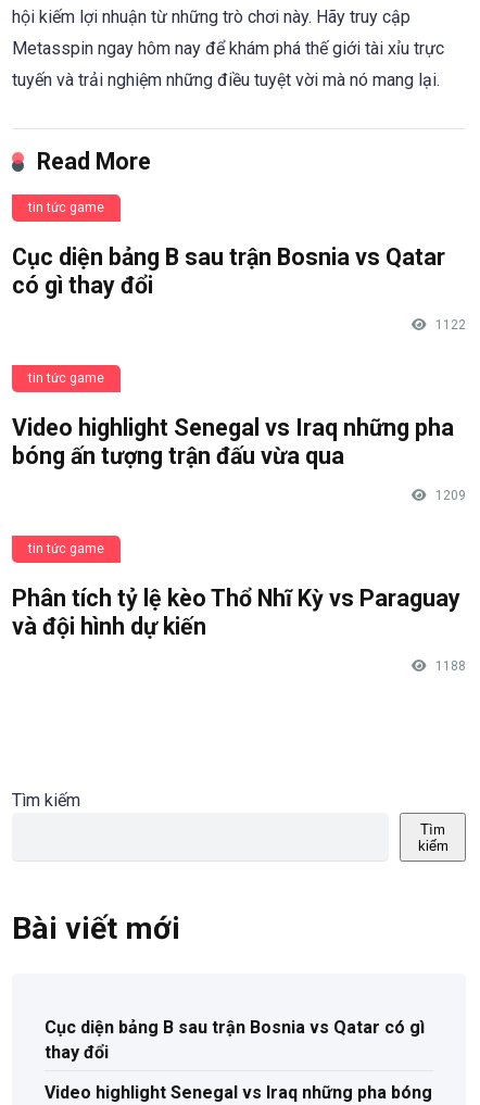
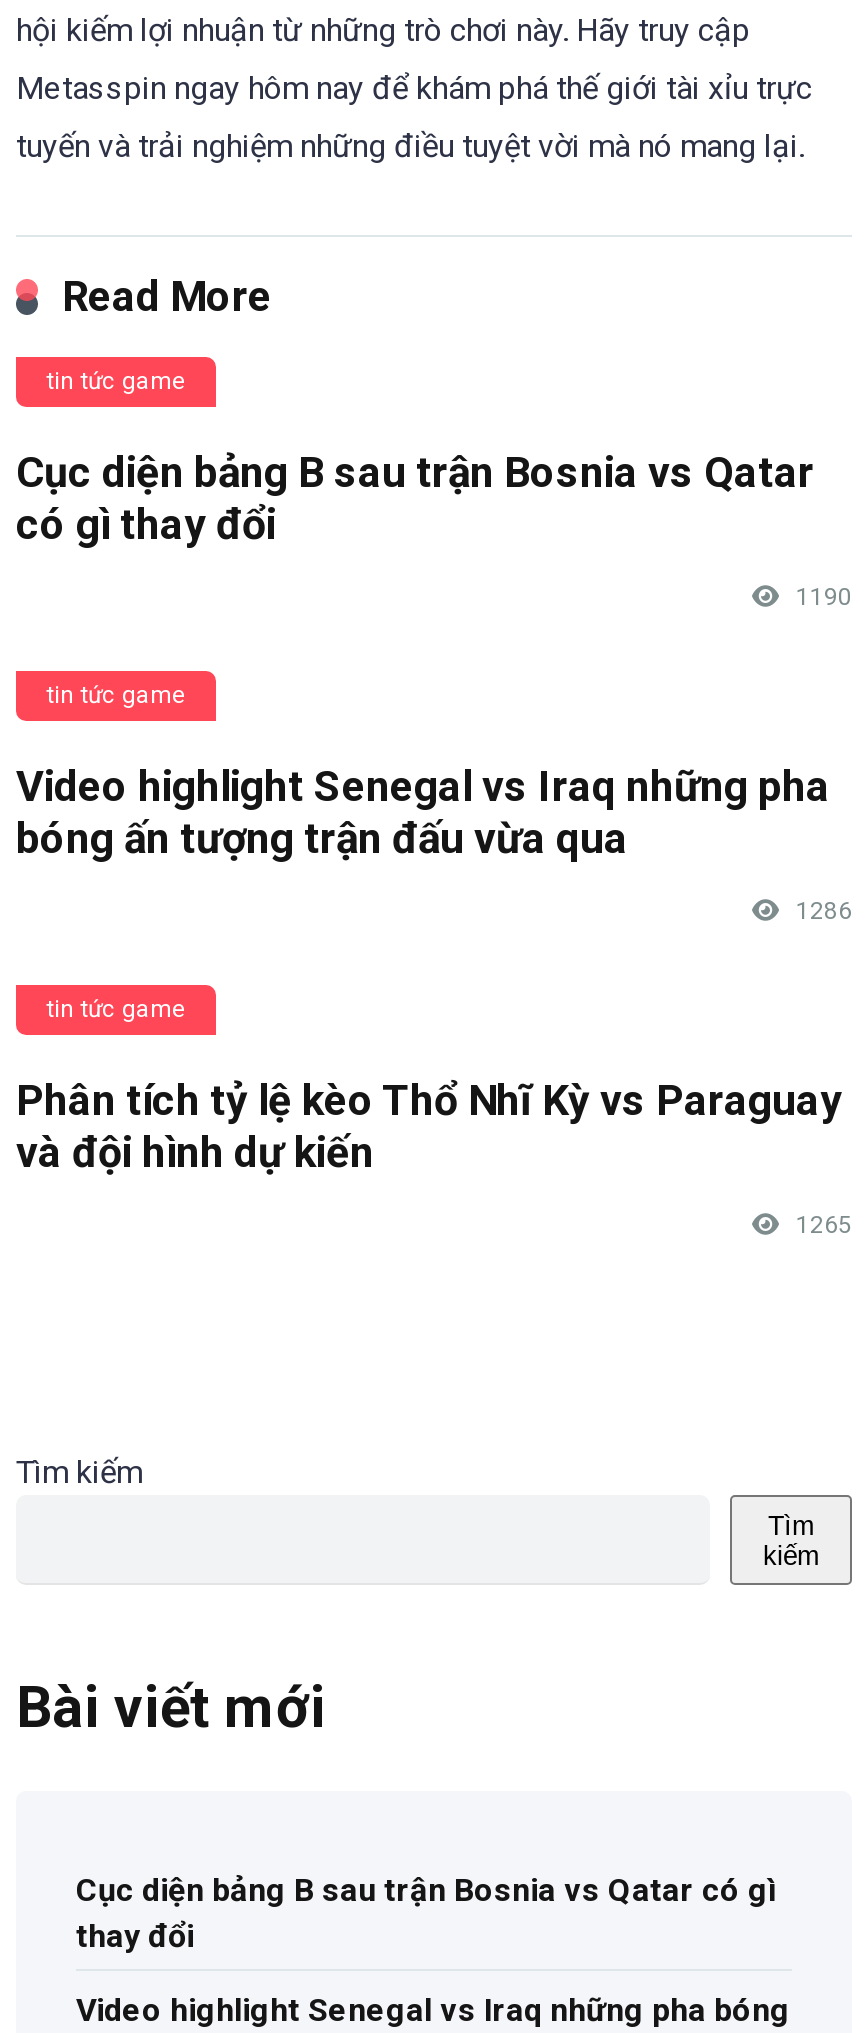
- 1122
+ 1190

- 1209
+ 1286

- 1188
+ 1265
